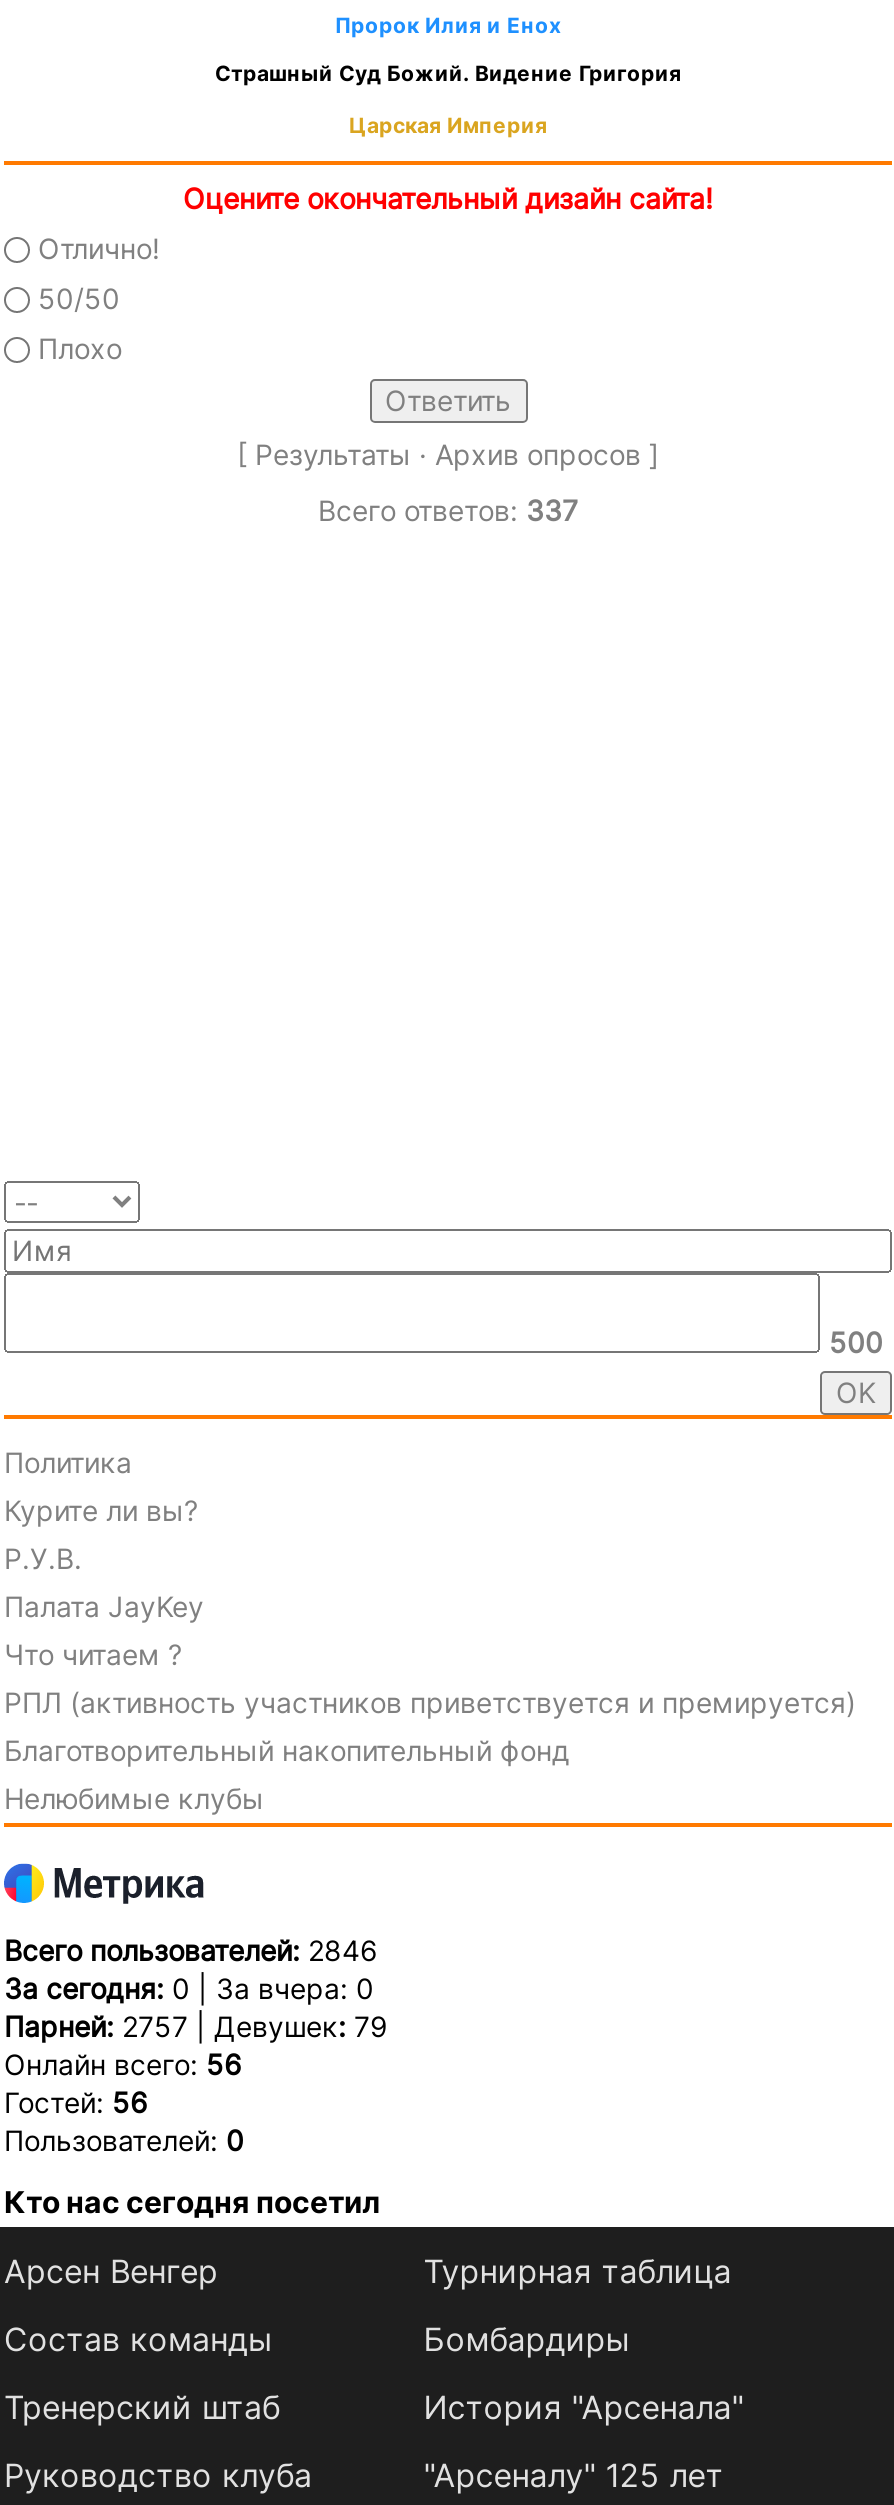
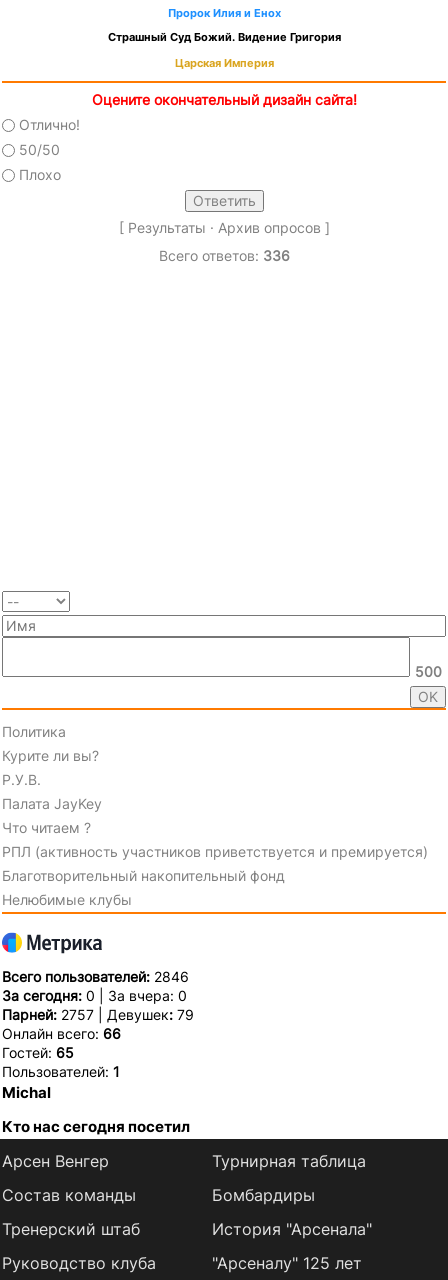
- Всего ответов: 337
+ Всего ответов: 336

- Онлайн всего: 56
- Гостей: 56
- Пользователей: 0
+ Онлайн всего: 66
+ Гостей: 65
+ Пользователей: 1
+ Michal
